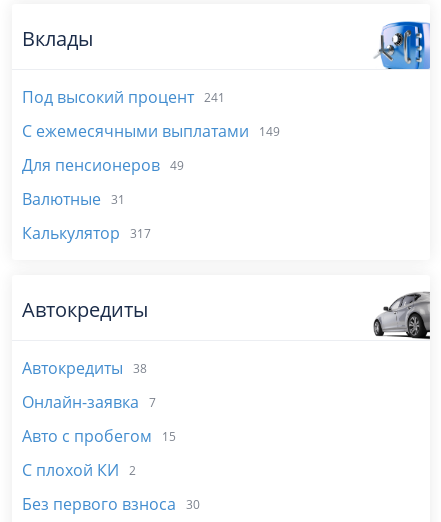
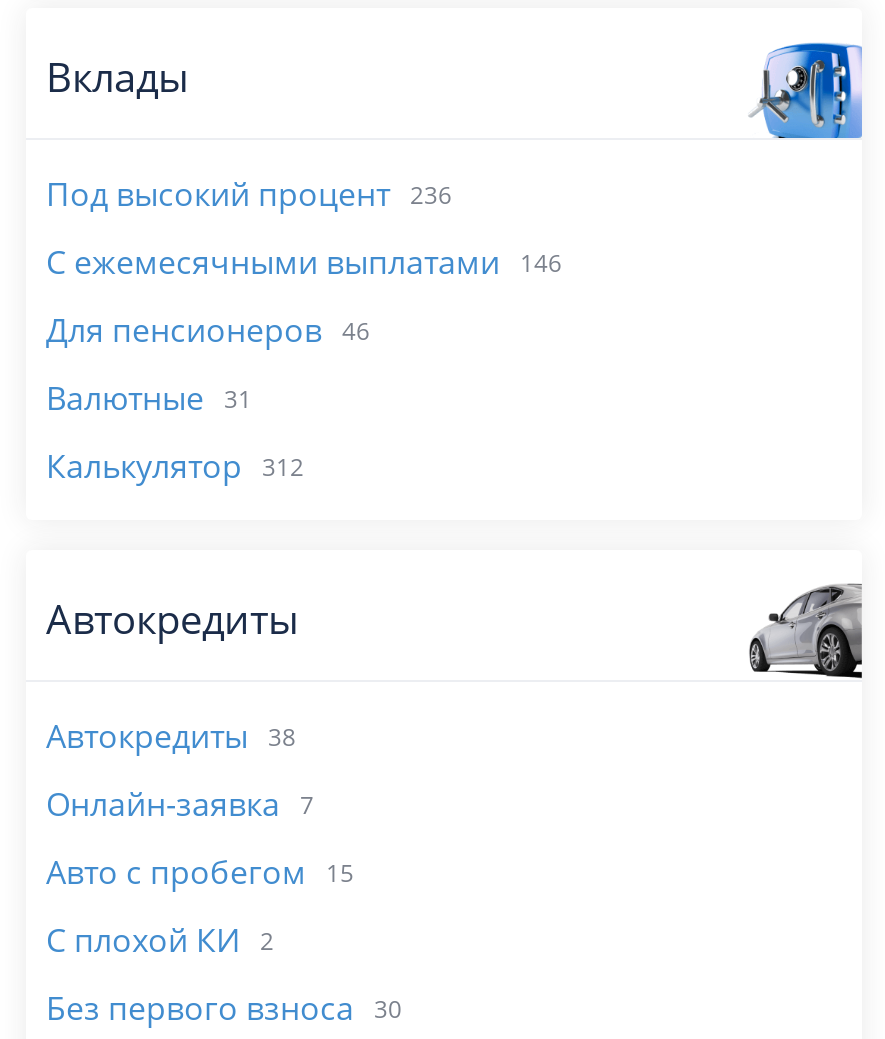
- Под высокий процент 241
+ Под высокий процент 236

- С ежемесячными выплатами 149
+ С ежемесячными выплатами 146

- Для пенсионеров 49
+ Для пенсионеров 46

- Калькулятор 317
+ Калькулятор 312
